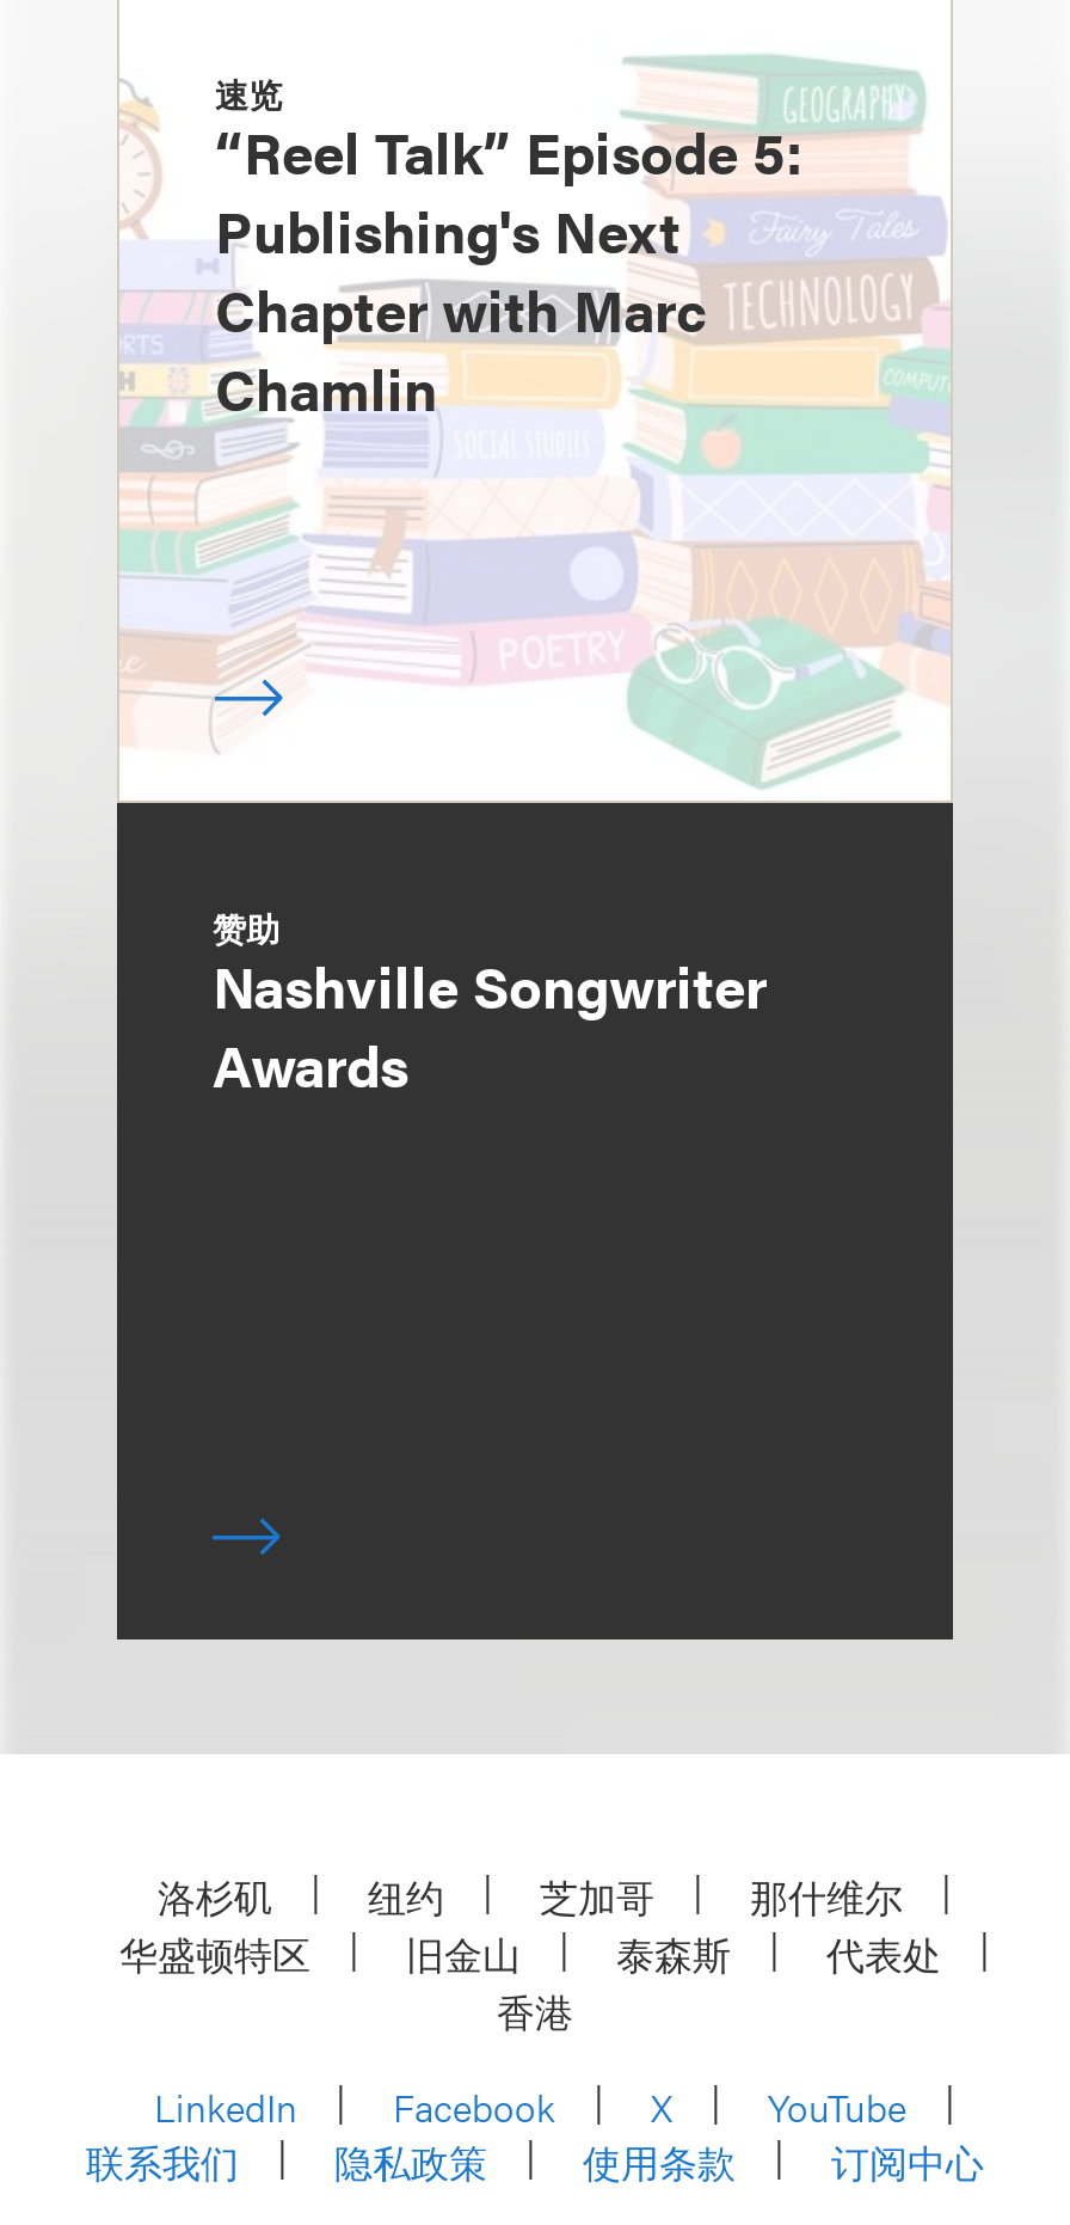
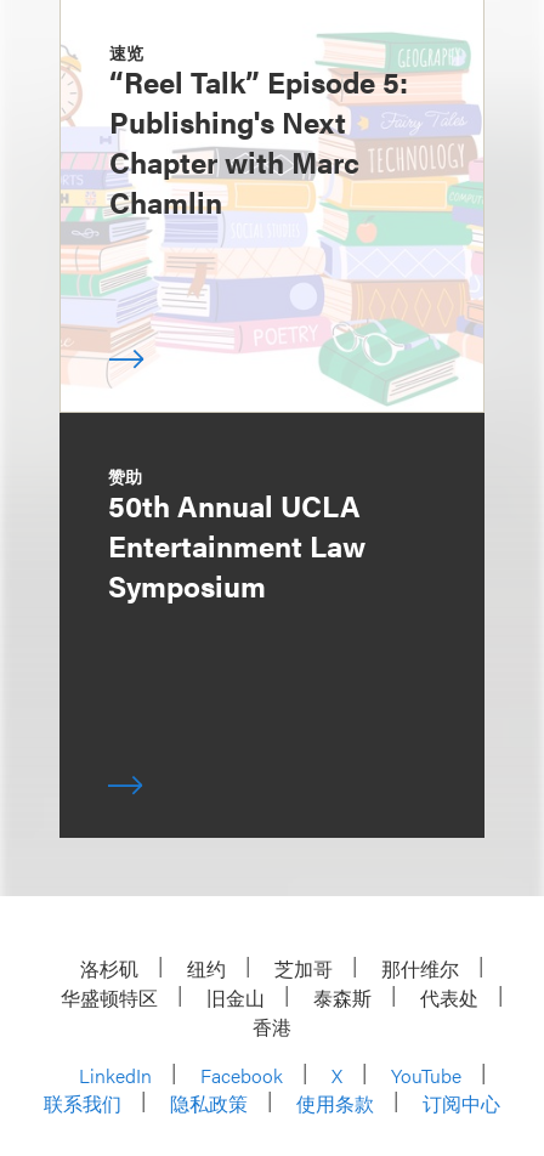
- Nashville Songwriter
- Awards
+ 50th Annual UCLA
+ Entertainment Law
+ Symposium
